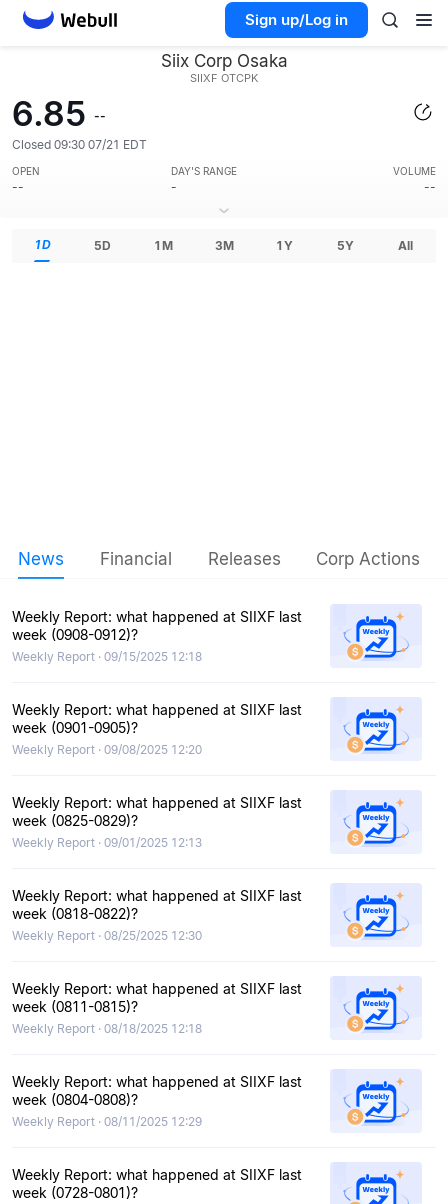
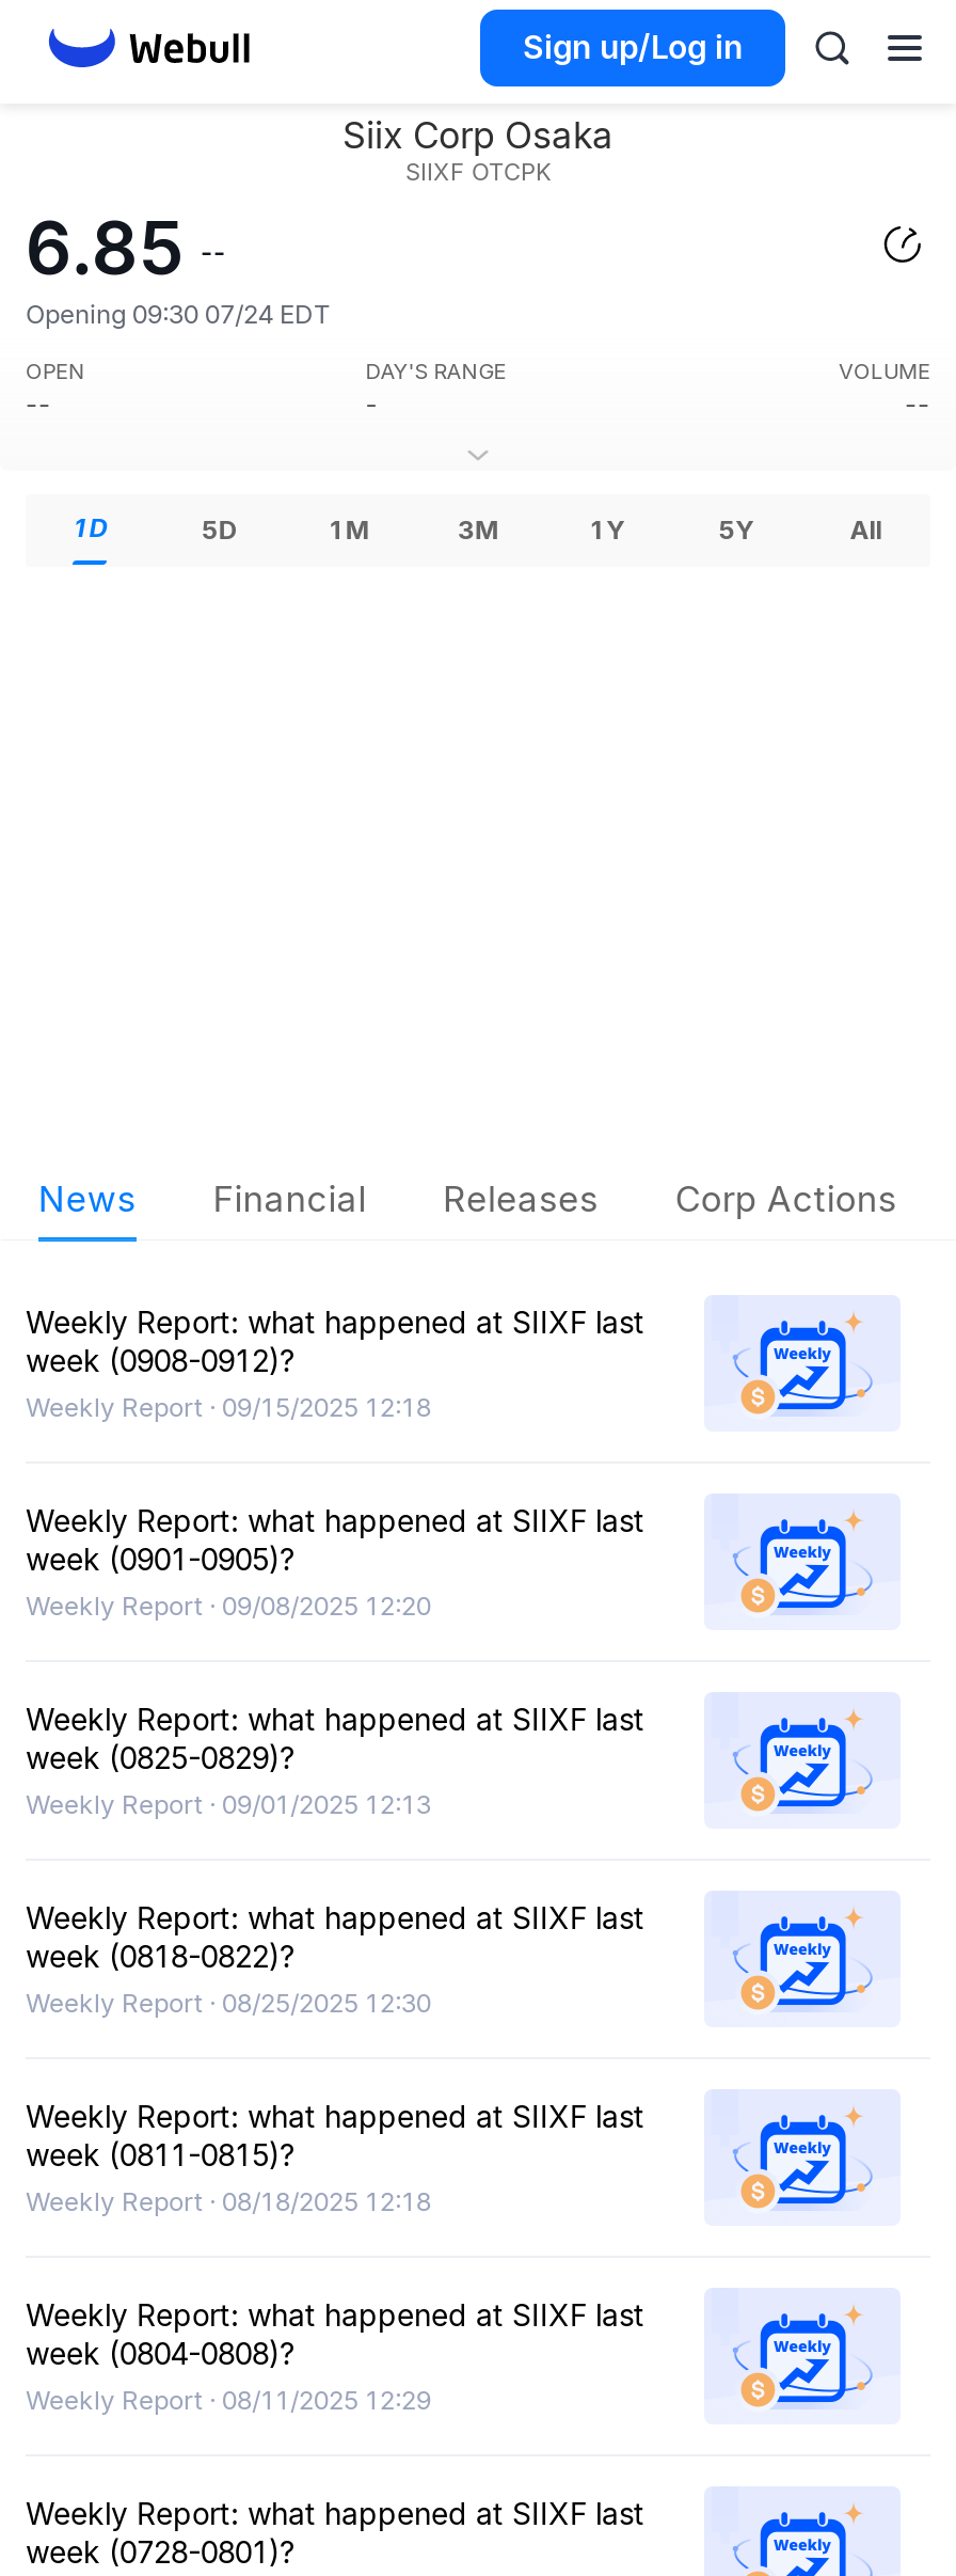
- Closed 09:30 07/21 EDT
+ Opening 09:30 07/24 EDT
